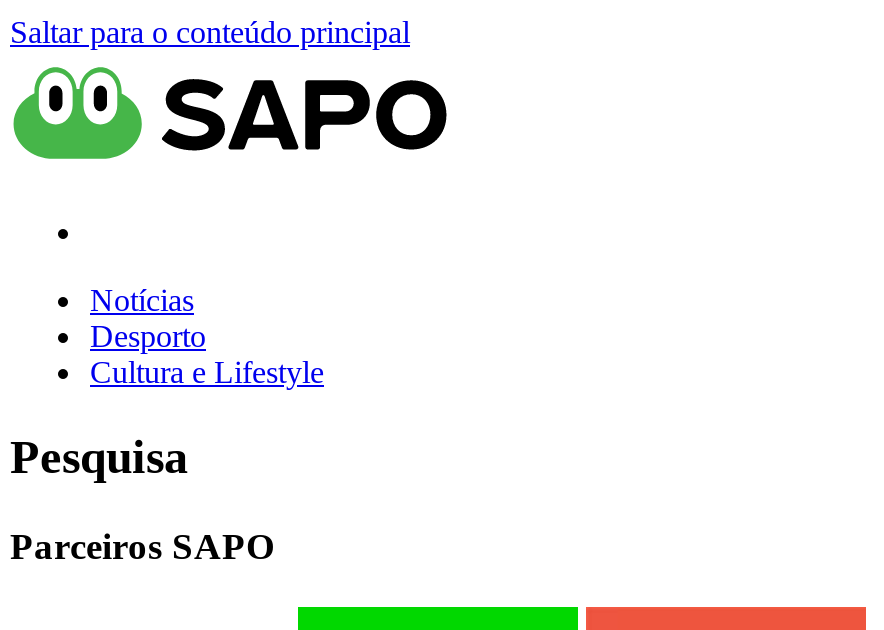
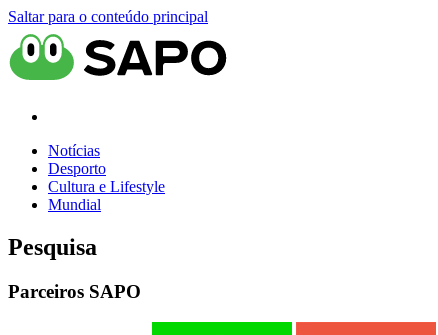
+ Mundial
